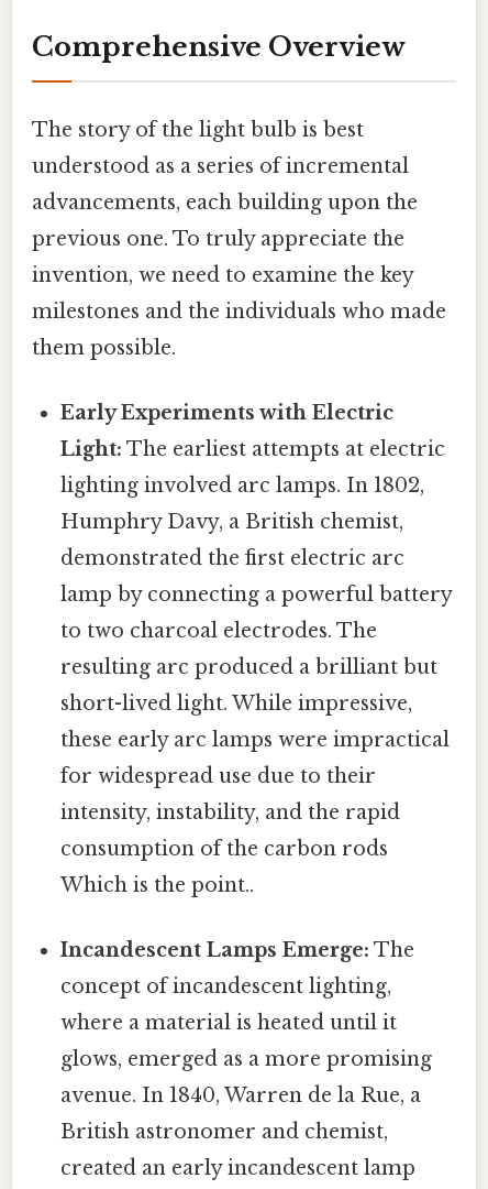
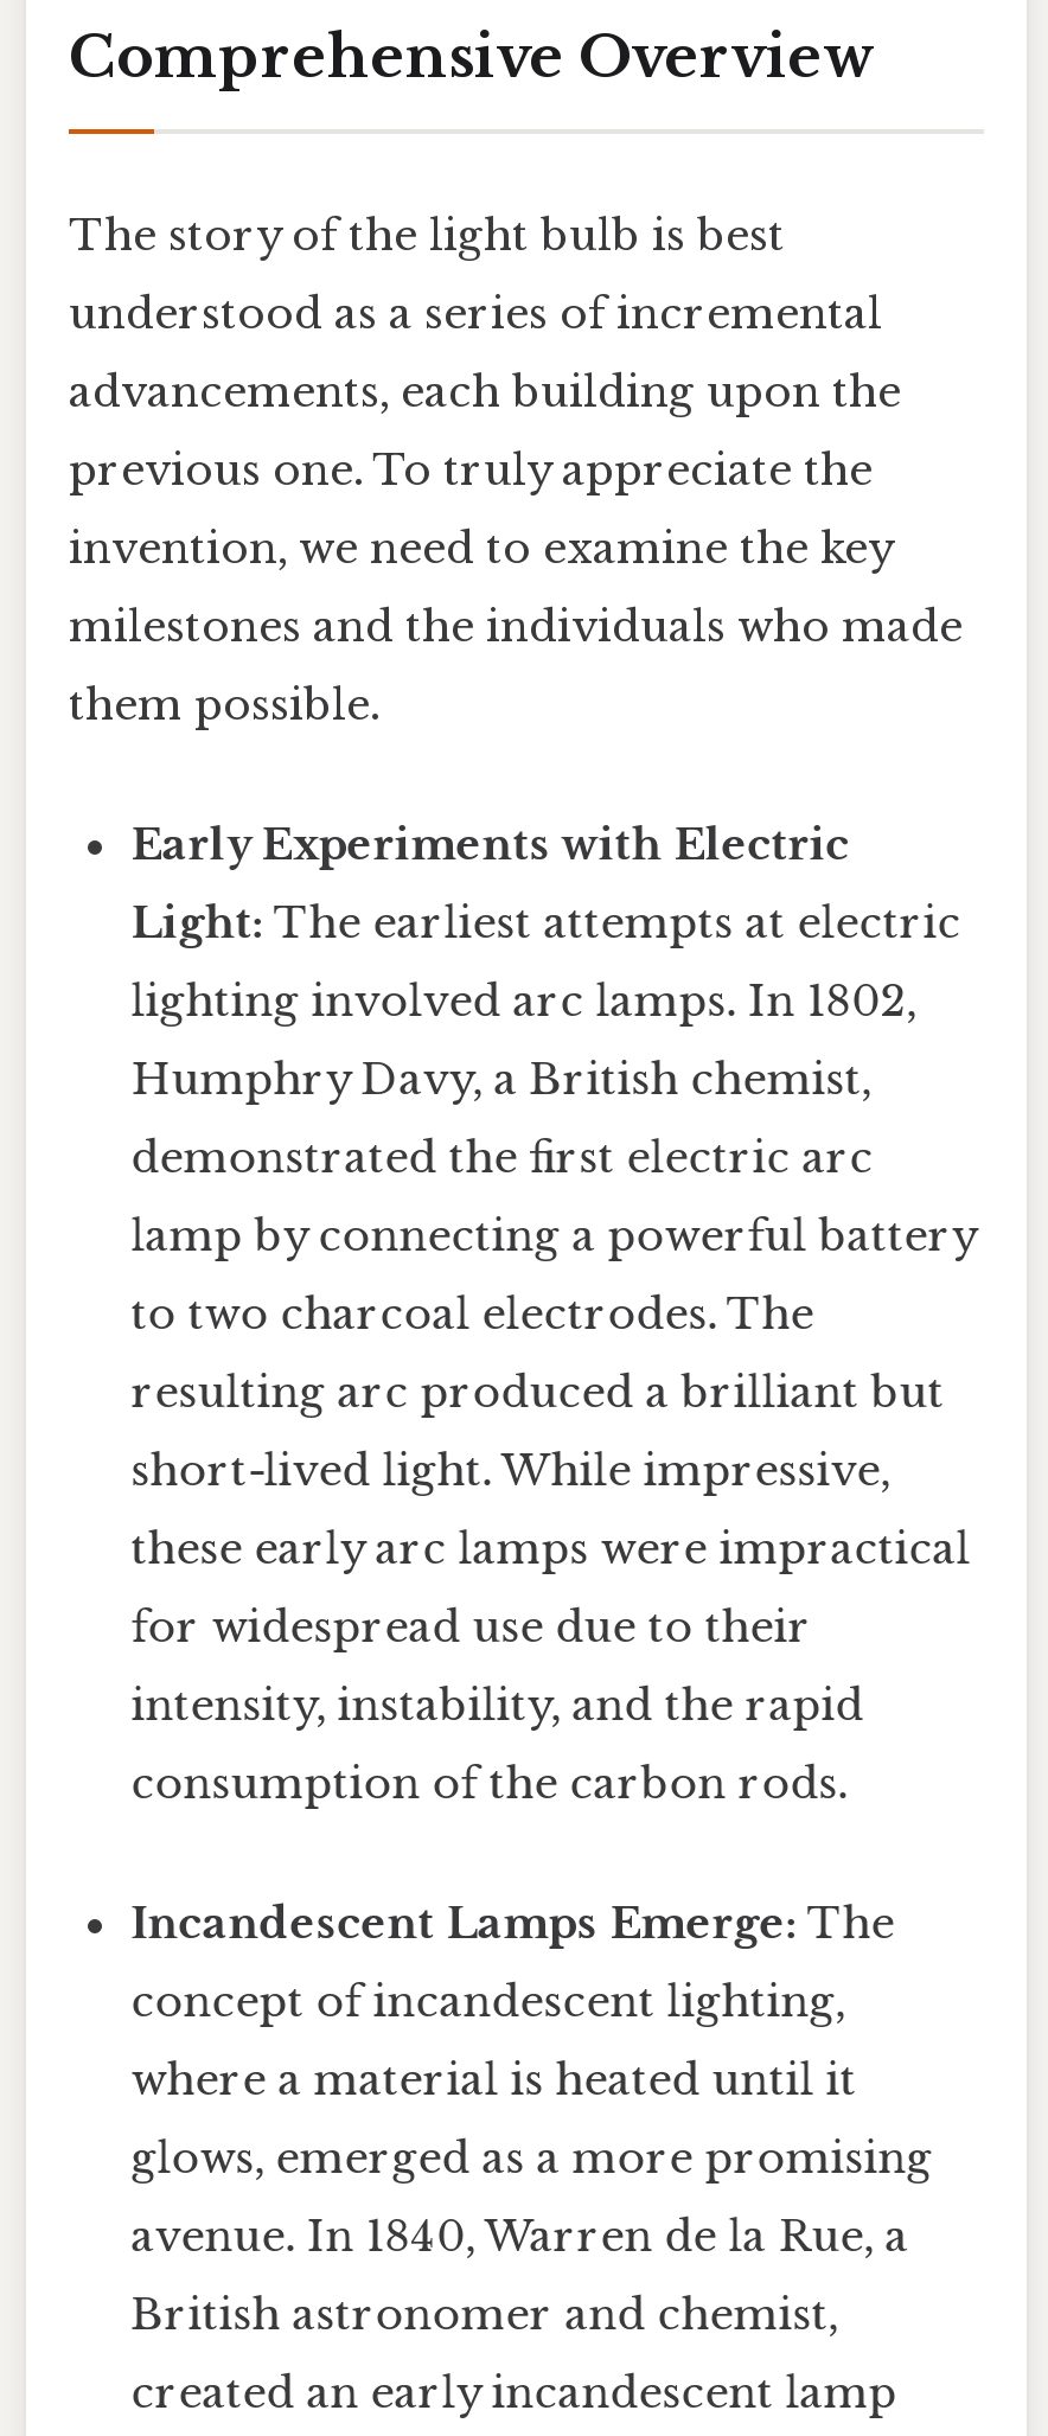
- consumption of the carbon rods
- Which is the point..
+ consumption of the carbon rods.
